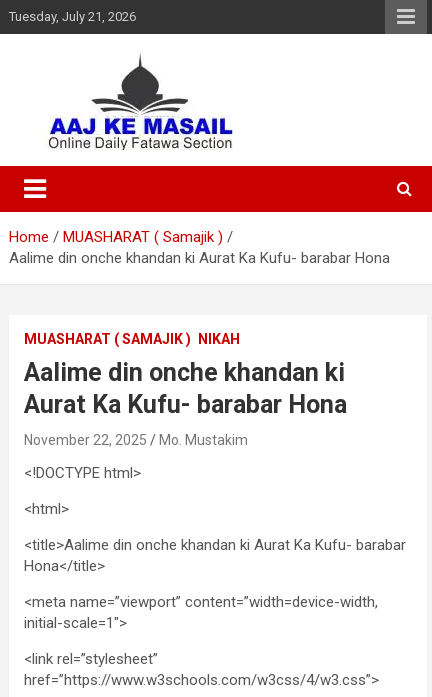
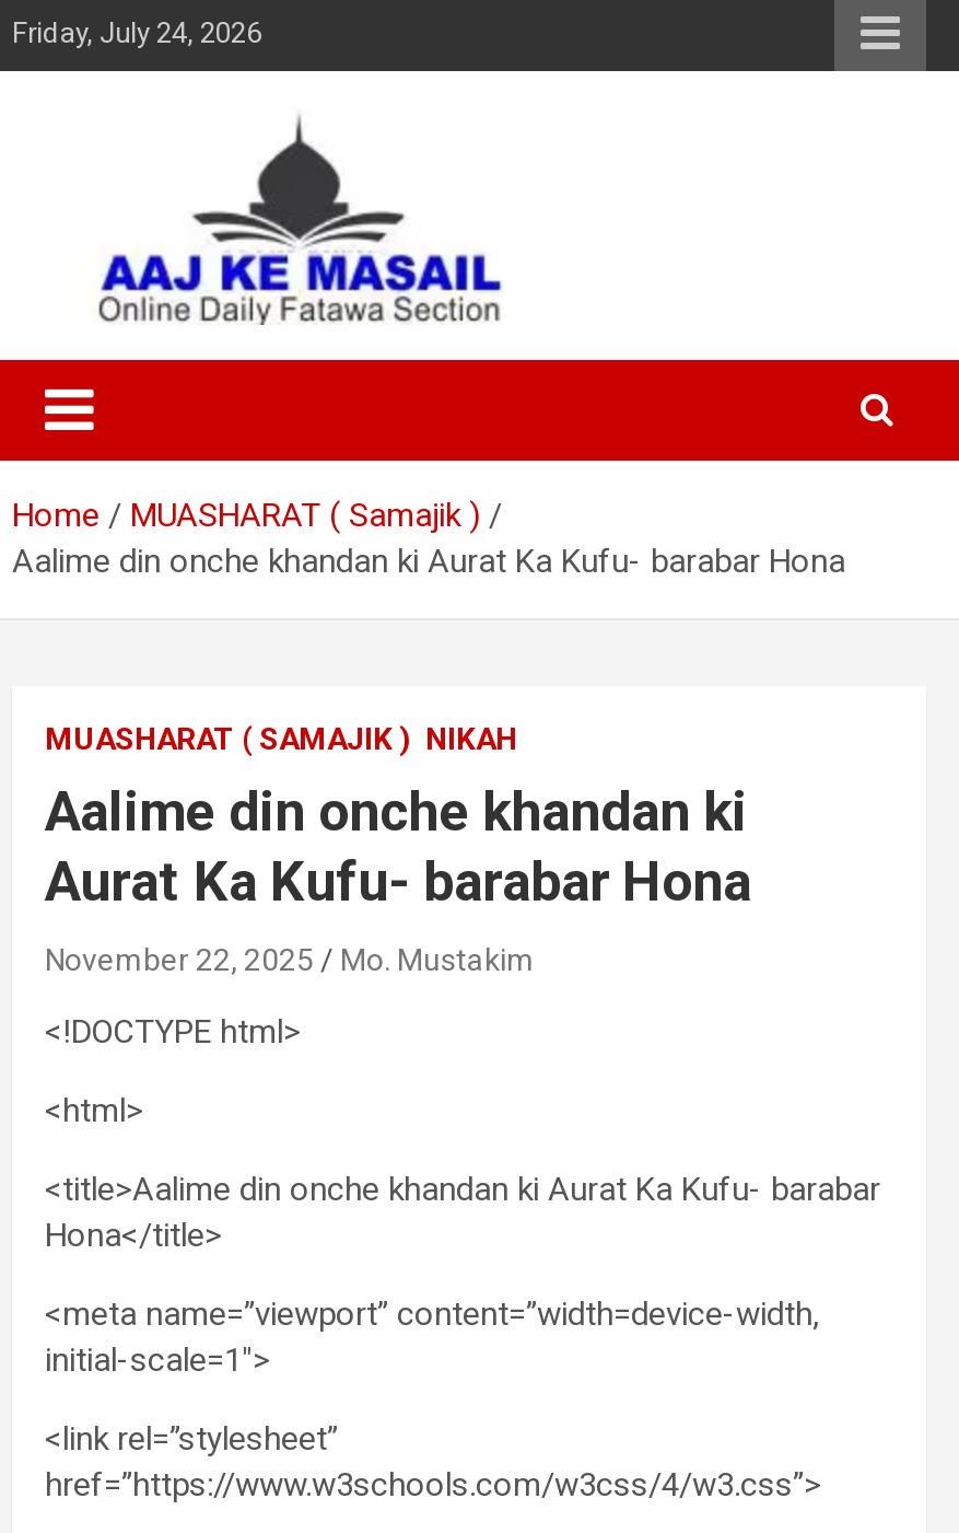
- Tuesday, July 21, 2026
+ Friday, July 24, 2026
